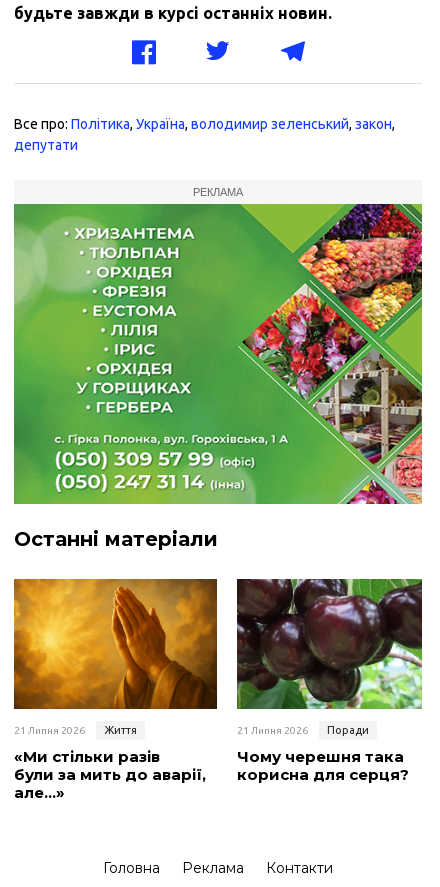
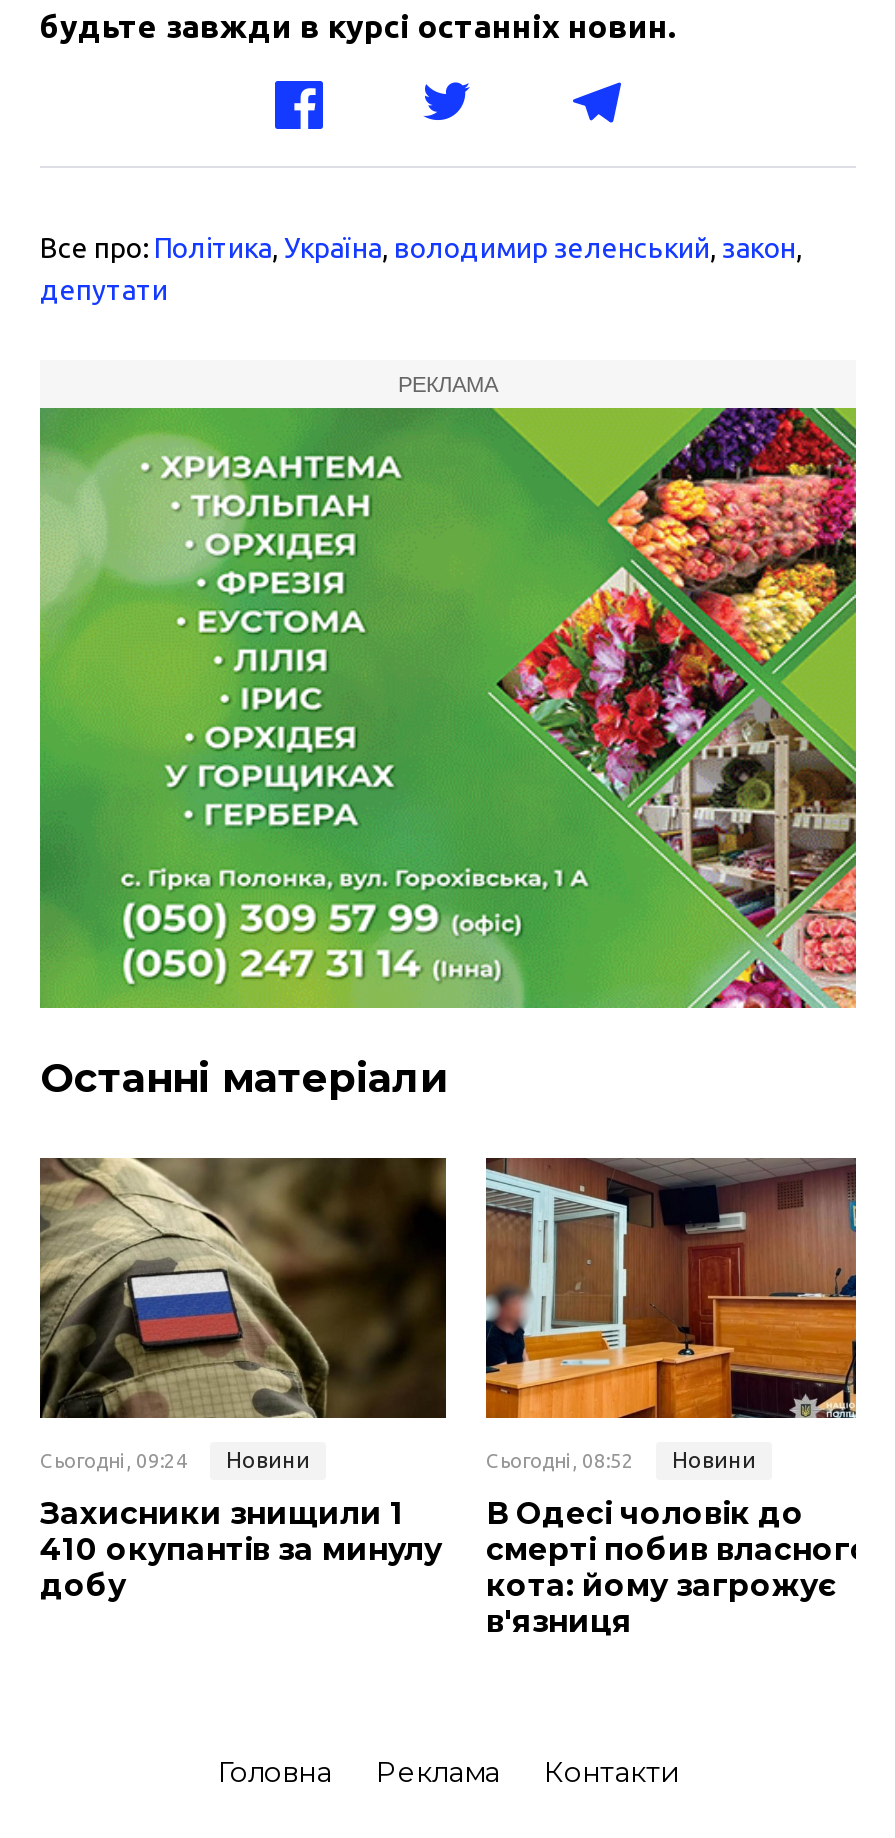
- [image]
- 21 Липня 2026
- Життя
+ [image]
+ Сьогодні, 09:24
+ Новини

- [image]
- 21 Липня 2026
- Поради
+ [image]
+ Сьогодні, 08:52
+ Новини

- «Ми стільки разів
- були за мить до аварії,
- але…»
+ Захисники знищили 1
+ 410 окупантів за минулу
+ добу

- Чому черешня така
- корисна для серця?
+ В Одесі чоловік до
+ смерті побив власного
+ кота: йому загрожує
+ в'язниця
